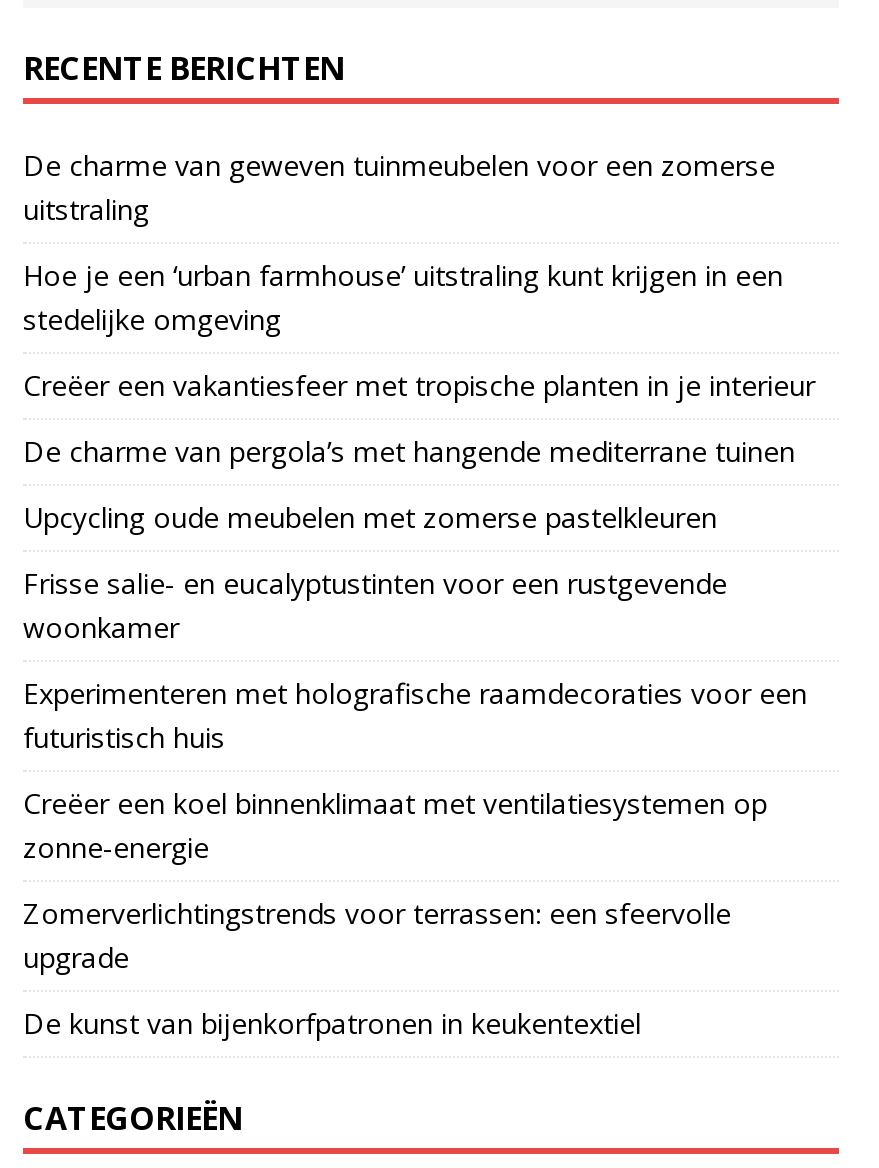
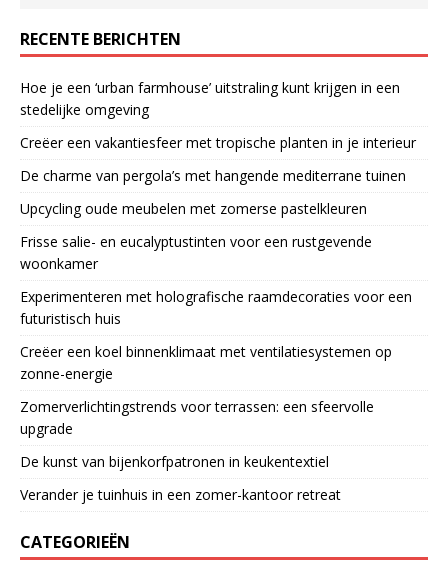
- De charme van geweven tuinmeubelen voor een zomerse
- uitstraling

moved up: Hoe je een ‘urban farmhouse’ uitstraling kunt krijgen in een | stedelijke omgeving | Creëer een vakantiesfeer met tropische planten in je interieur | ... | upgrade | De kunst van bijenkorfpatronen in keukentextiel

+ Verander je tuinhuis in een zomer-kantoor retreat
